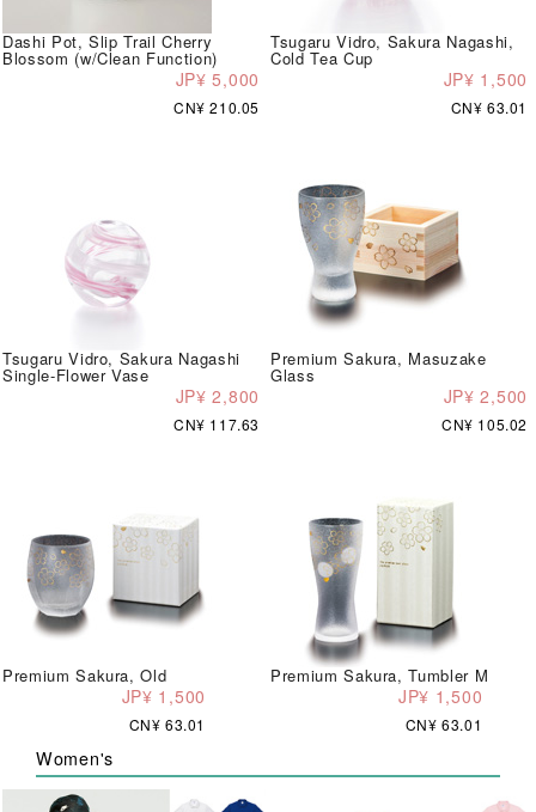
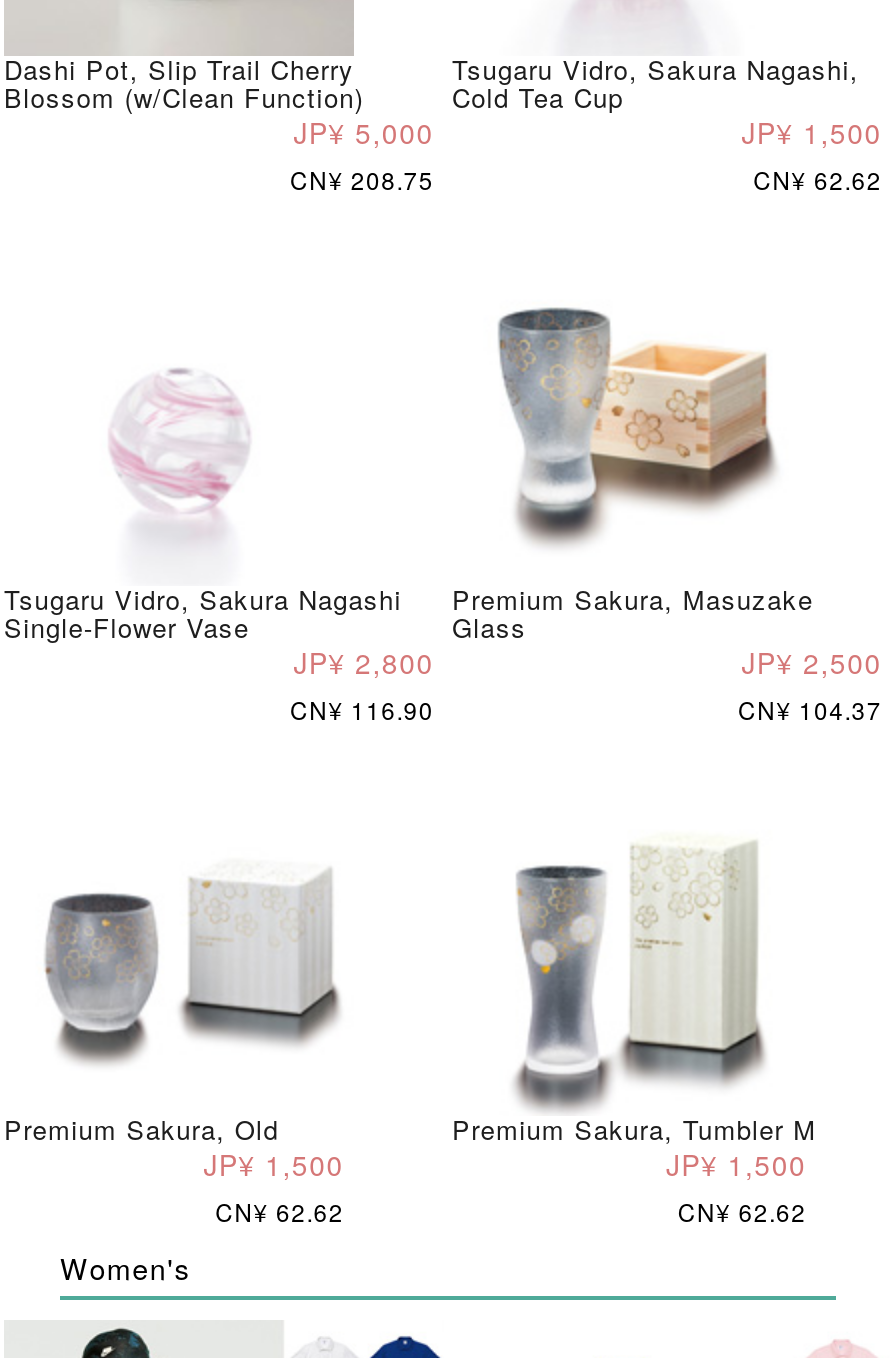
- CN¥ 210.05
+ CN¥ 208.75

- CN¥ 63.01
+ CN¥ 62.62

- CN¥ 117.63
+ CN¥ 116.90

- CN¥ 105.02
+ CN¥ 104.37

- CN¥ 63.01
+ CN¥ 62.62

- CN¥ 63.01
+ CN¥ 62.62
